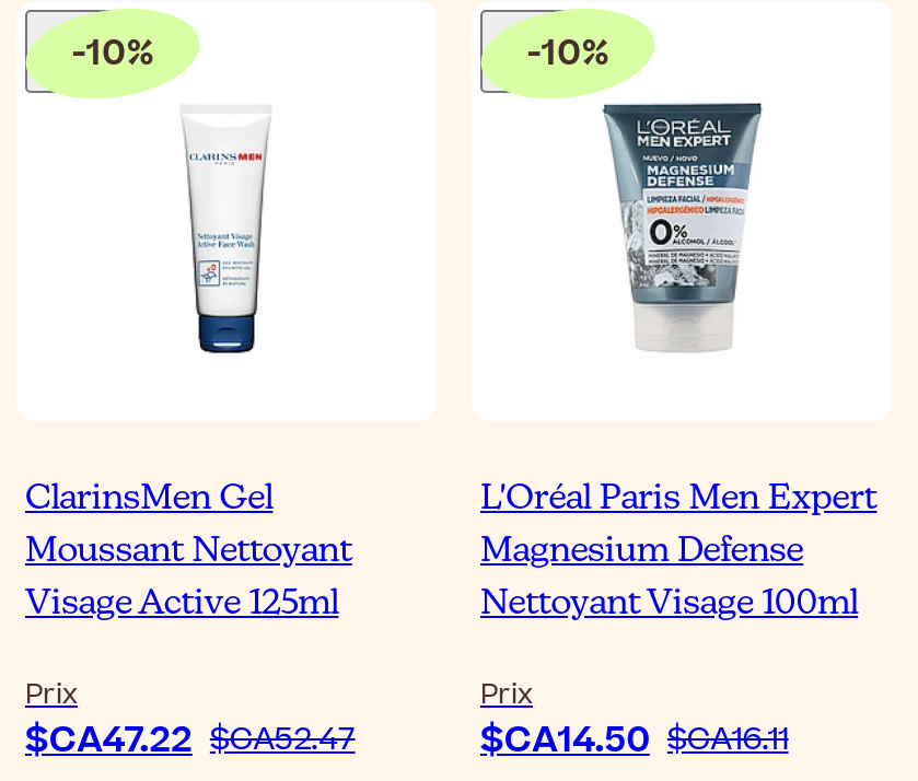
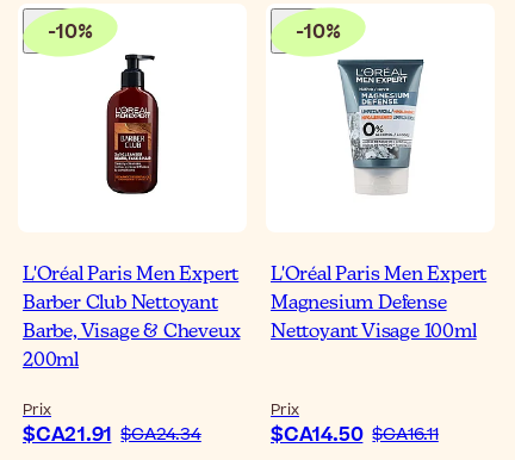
- [image]
+ [image]

- ClarinsMen Gel
- Moussant Nettoyant
- Visage Active 125ml
+ L'Oréal Paris Men Expert
+ Barber Club Nettoyant
+ Barbe, Visage & Cheveux
+ 200ml

- $CA47.22 $CA52.47
+ $CA21.91 $CA24.34
